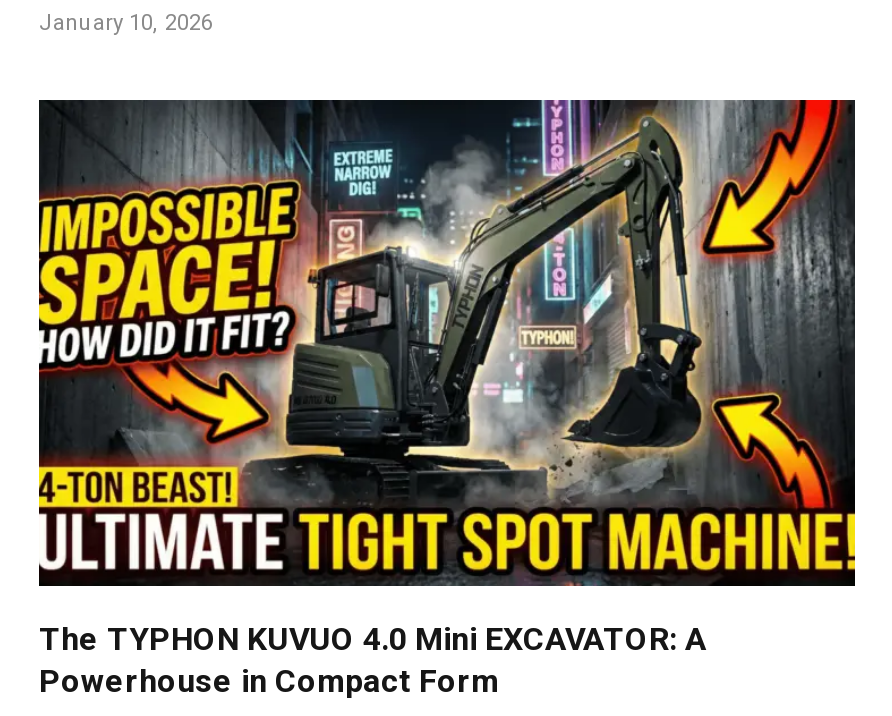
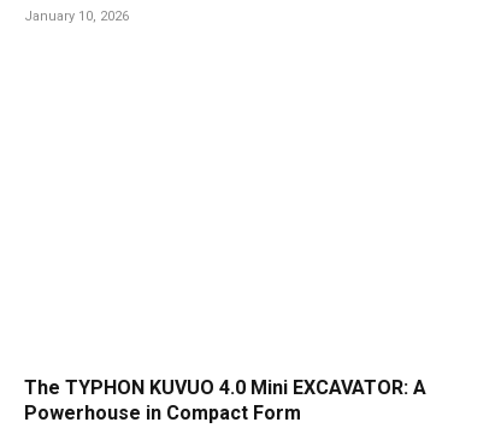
- [image]
